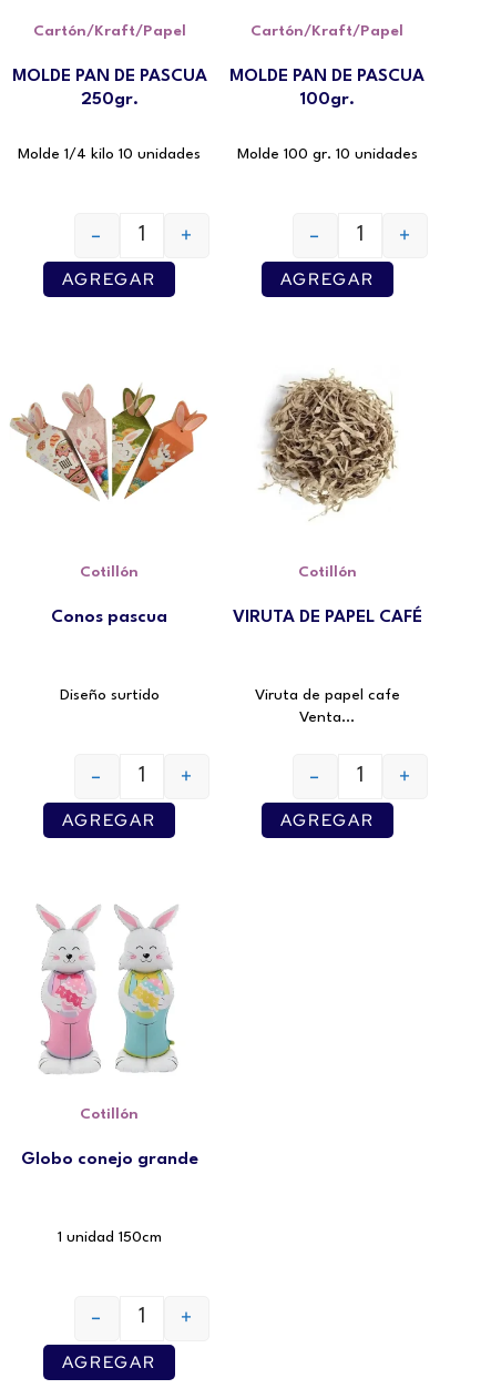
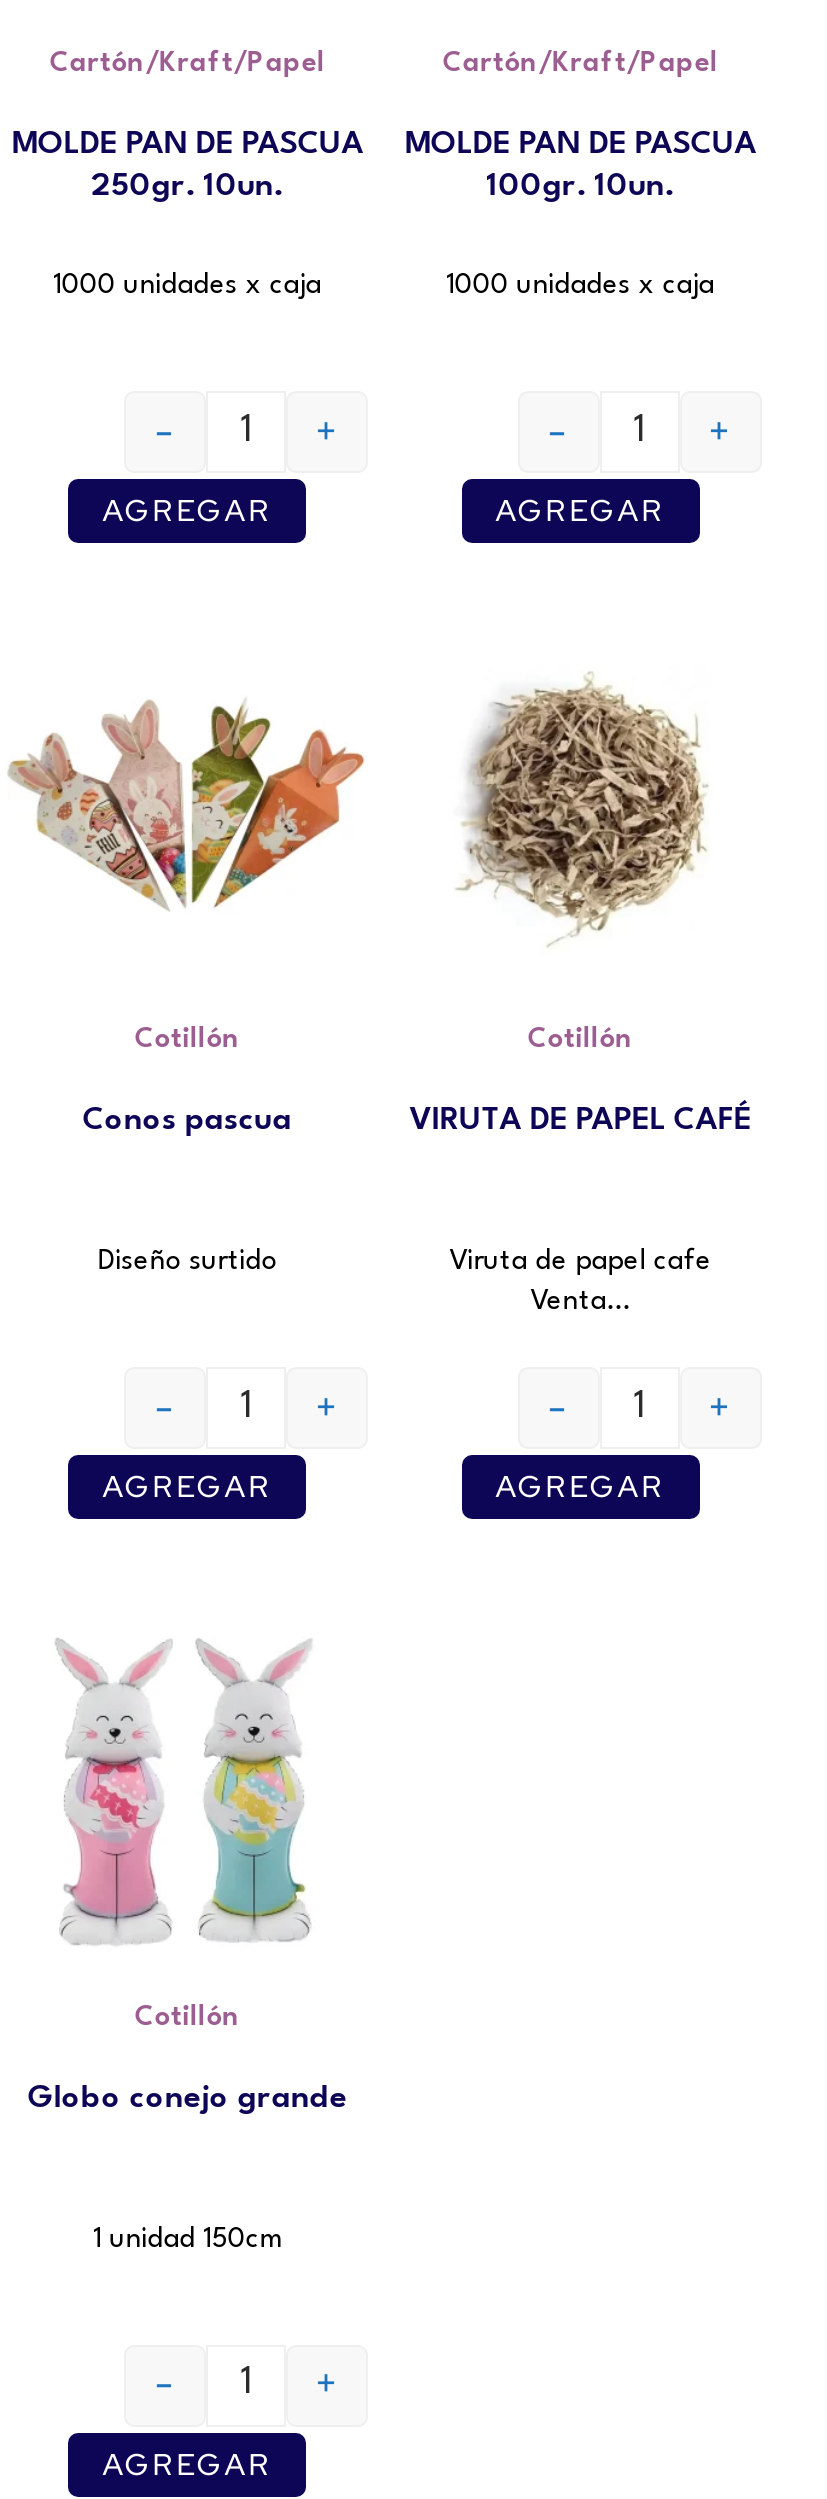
- 250gr.
+ 250gr. 10un.

- 100gr.
+ 100gr. 10un.

- Molde 1/4 kilo 10 unidades
+ 1000 unidades x caja

- Molde 100 gr. 10 unidades
+ 1000 unidades x caja
